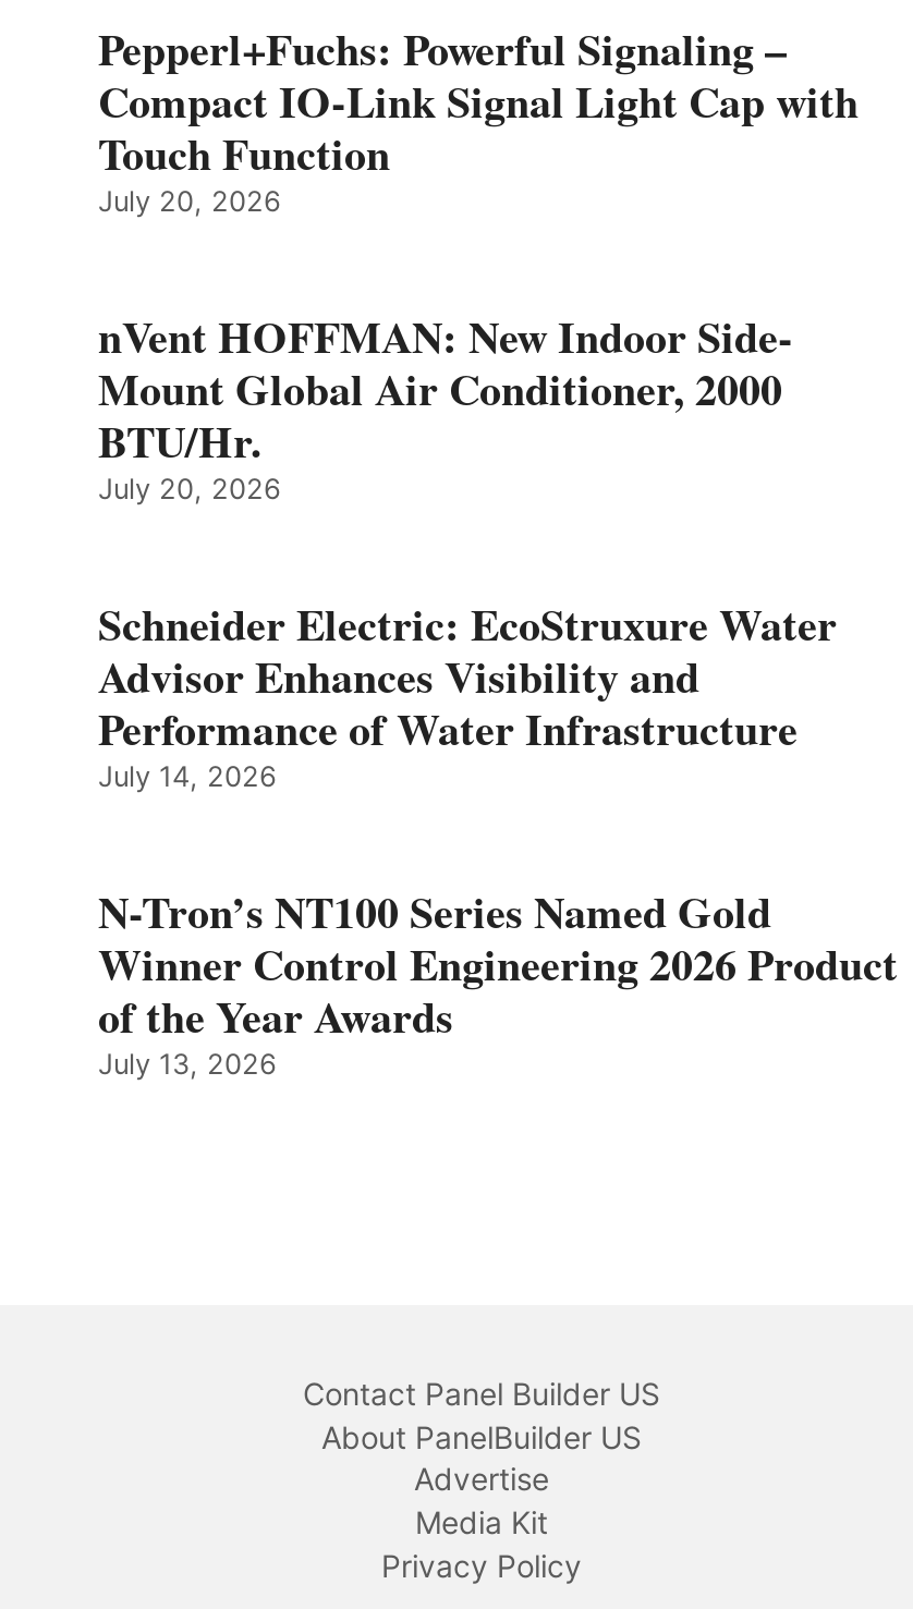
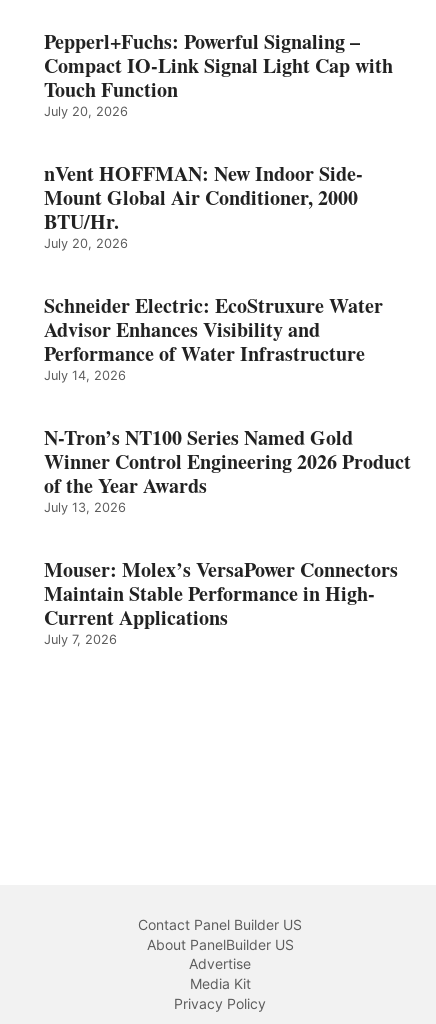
+ Mouser: Molex’s VersaPower Connectors
+ Maintain Stable Performance in High-
+ Current Applications
+ July 7, 2026
